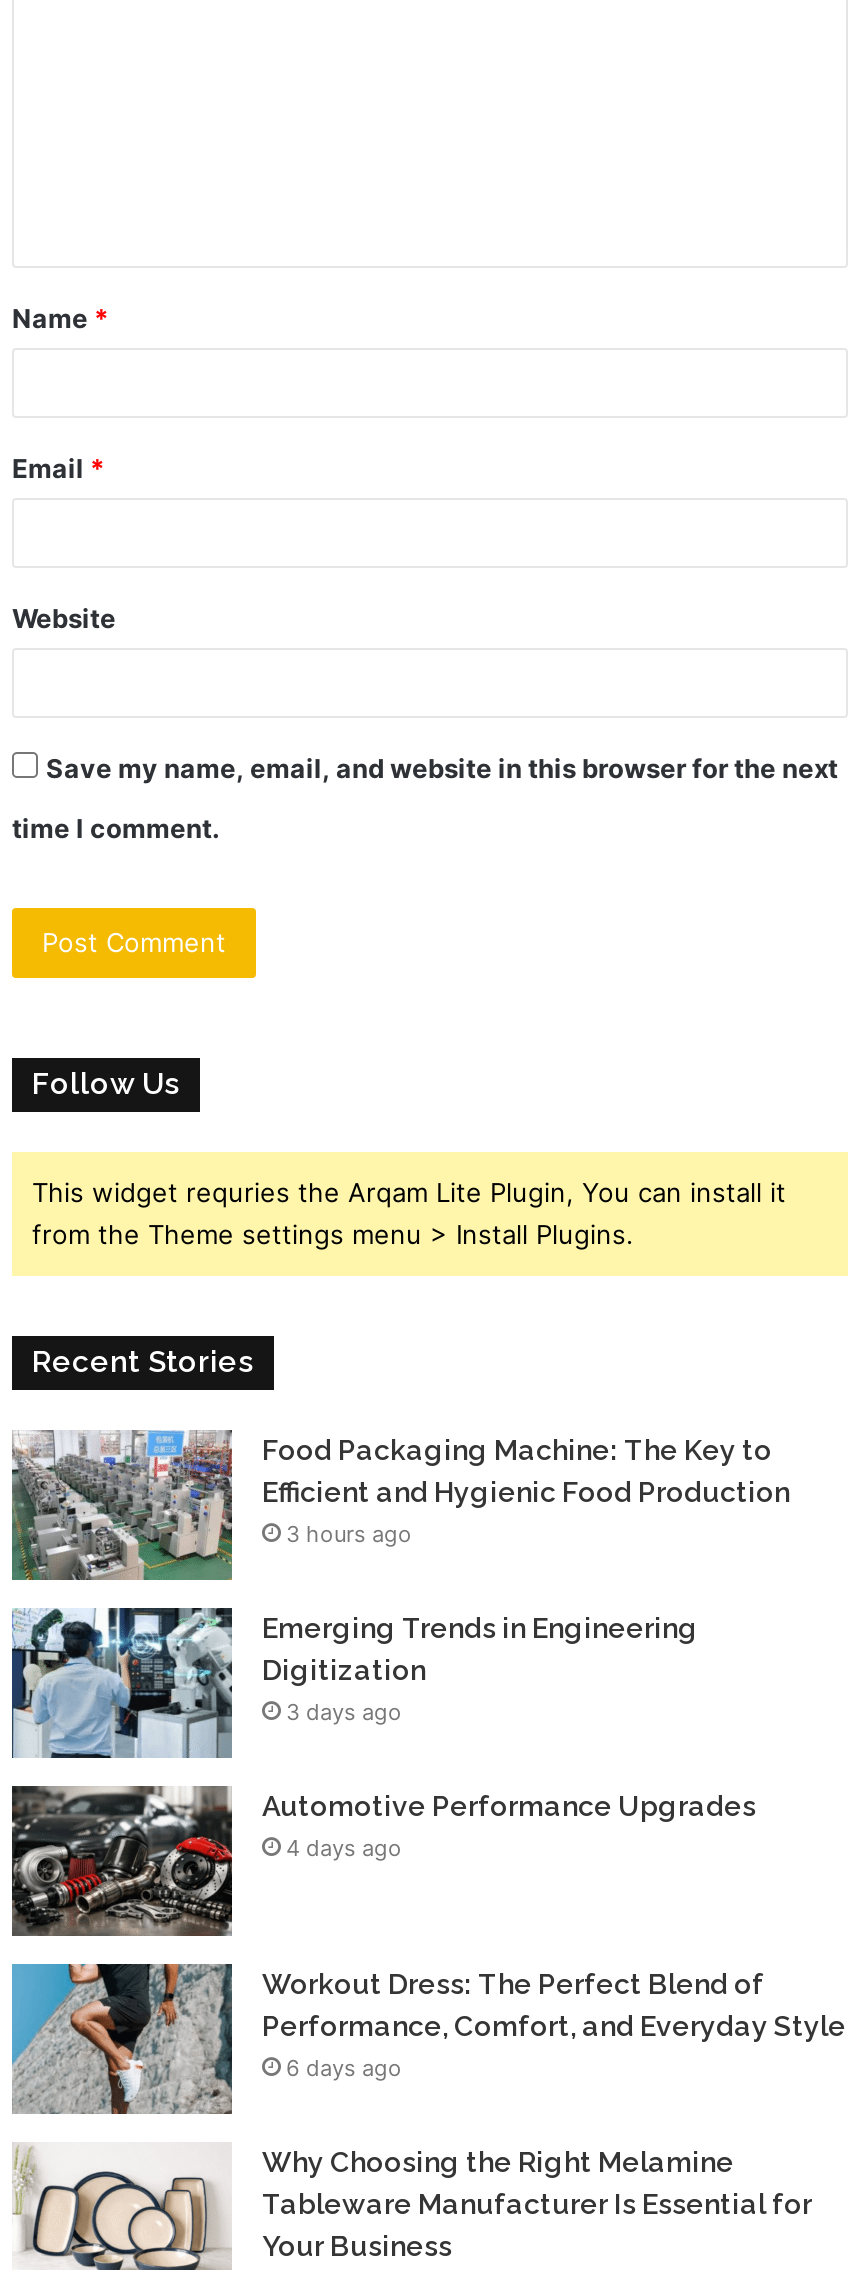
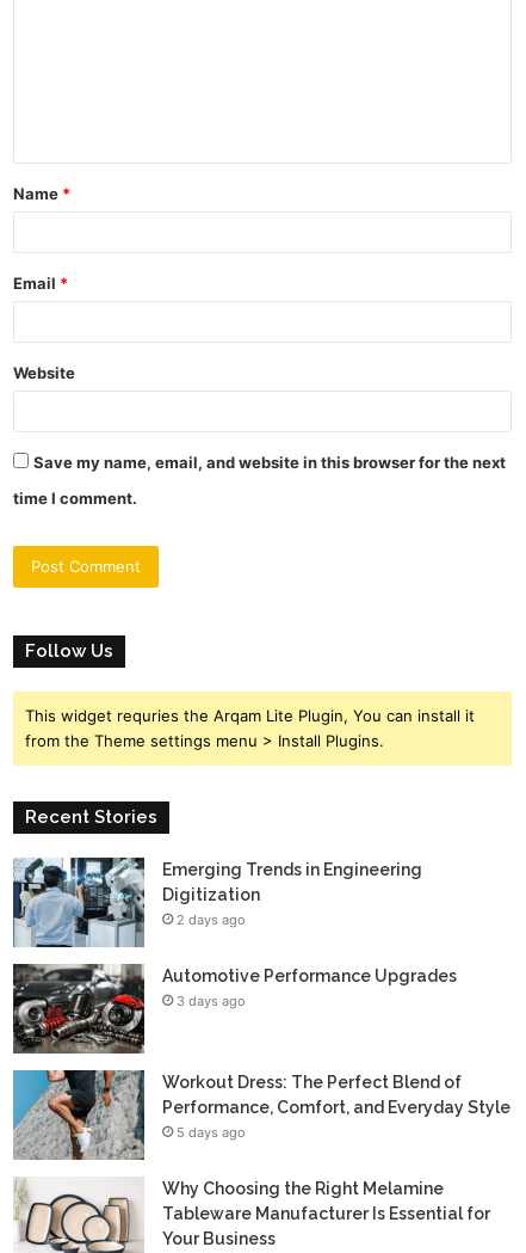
- [image]
- Food Packaging Machine: The Key to
- Efficient and Hygienic Food Production
- 3 hours ago

- 3 days ago
+ 2 days ago

- 4 days ago
+ 3 days ago

- 6 days ago
+ 5 days ago
